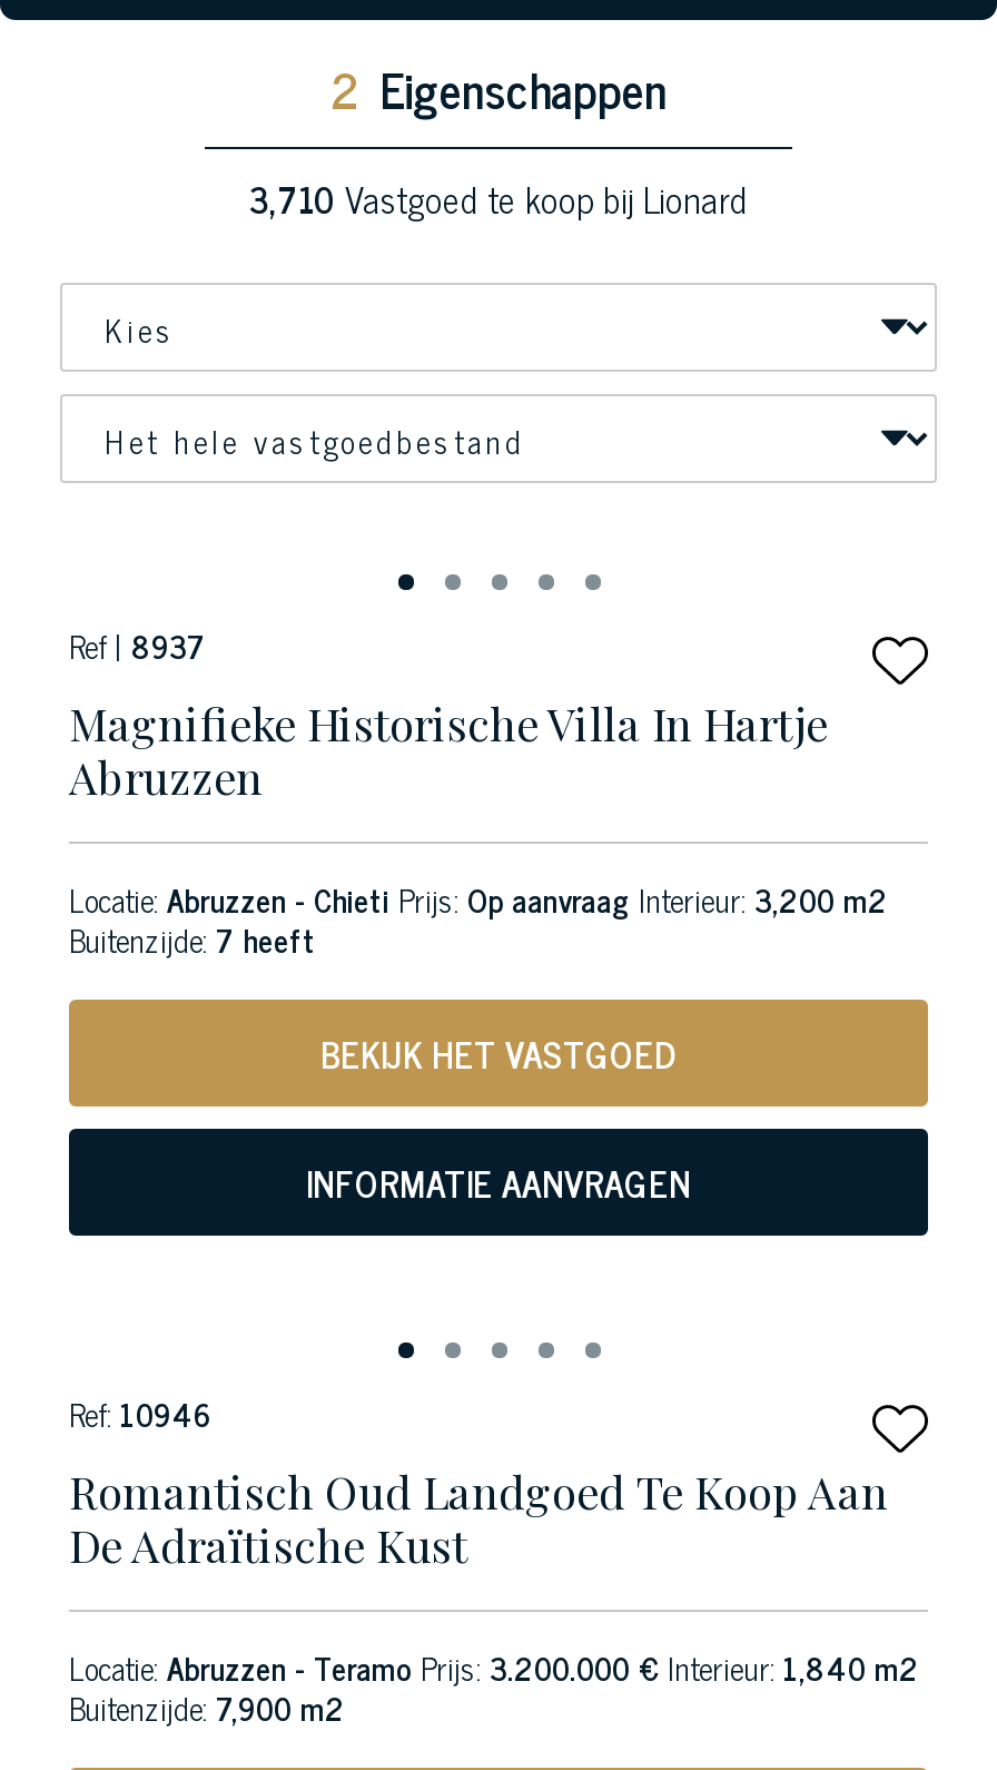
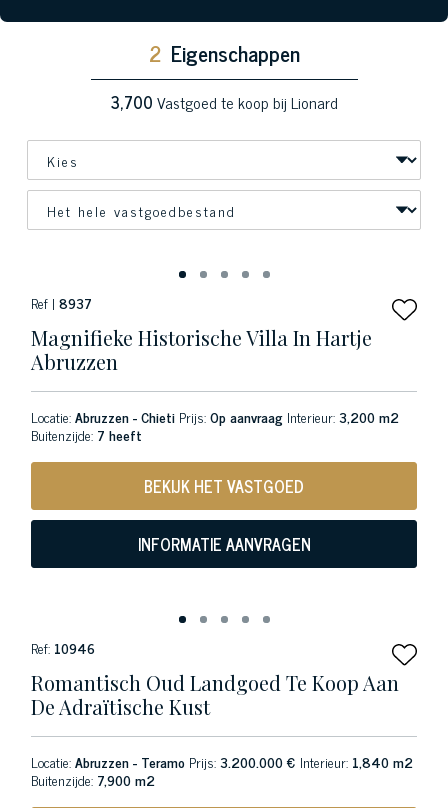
- 3,710 Vastgoed te koop bij Lionard
+ 3,700 Vastgoed te koop bij Lionard
